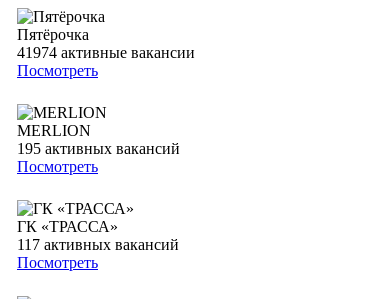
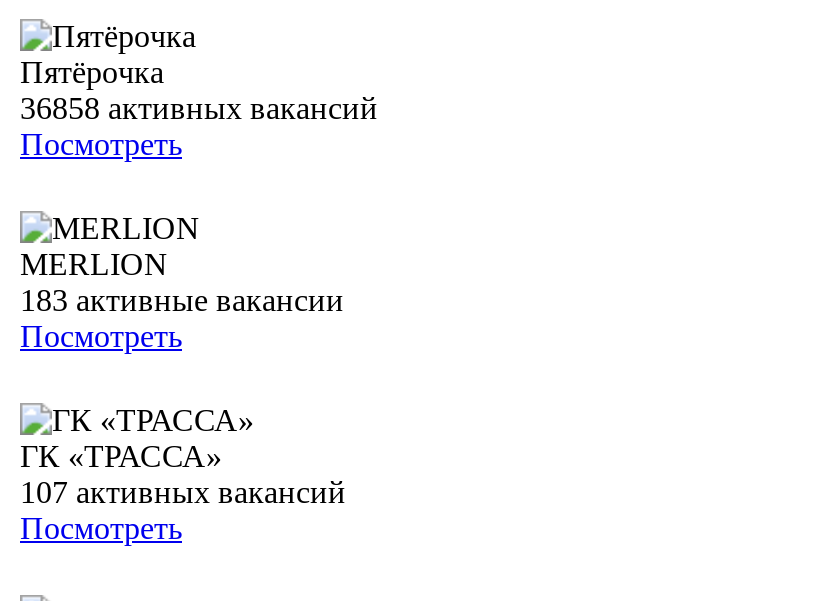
- 41974 активные вакансии
+ 36858 активных вакансий

- 195 активных вакансий
+ 183 активные вакансии

- 117 активных вакансий
+ 107 активных вакансий
